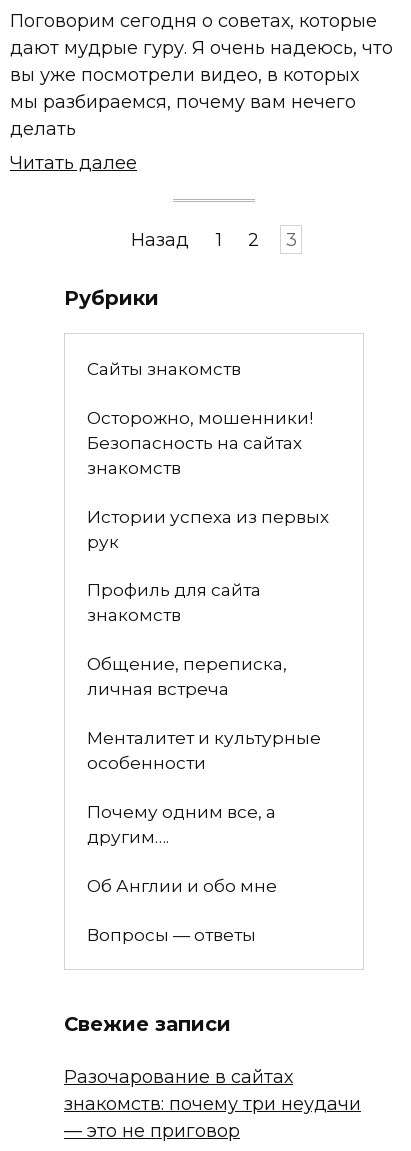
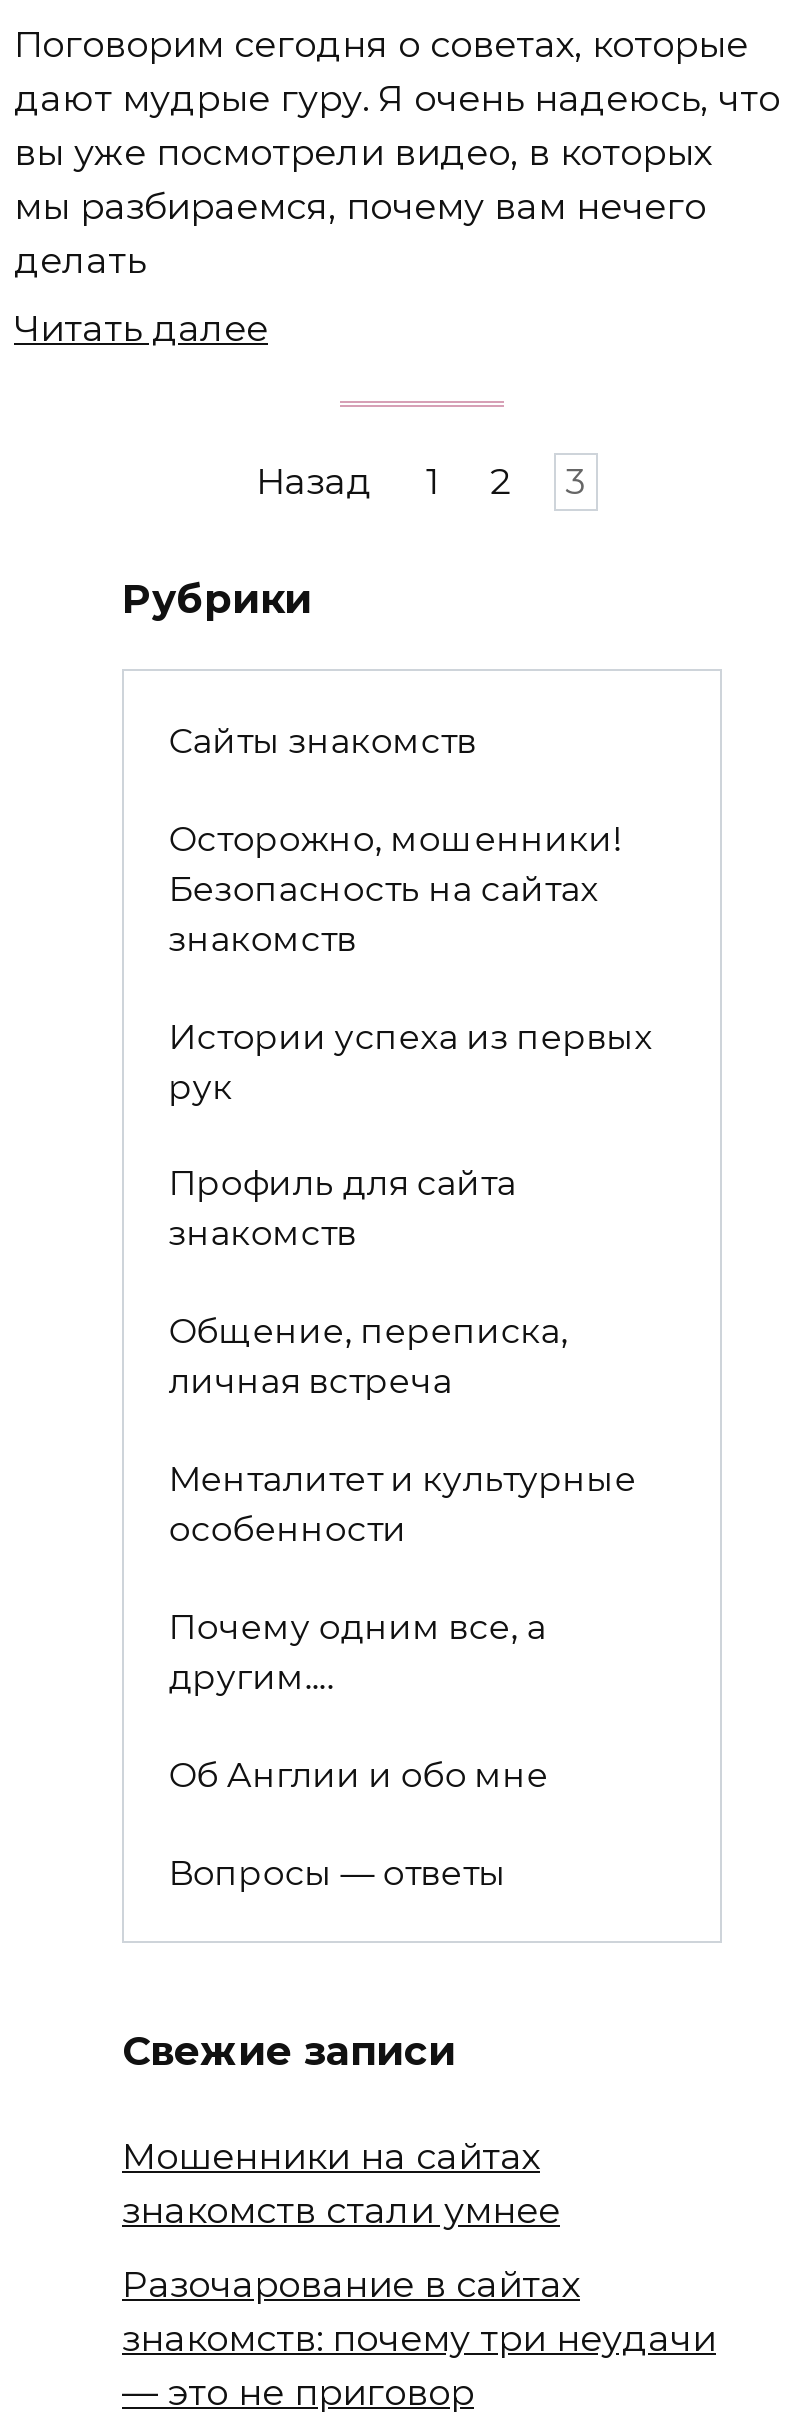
+ Мошенники на сайтах
+ знакомств стали умнее
